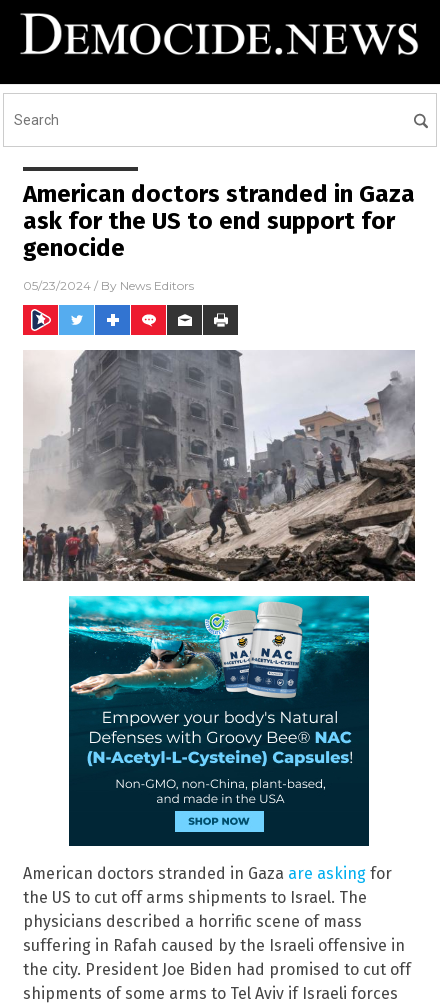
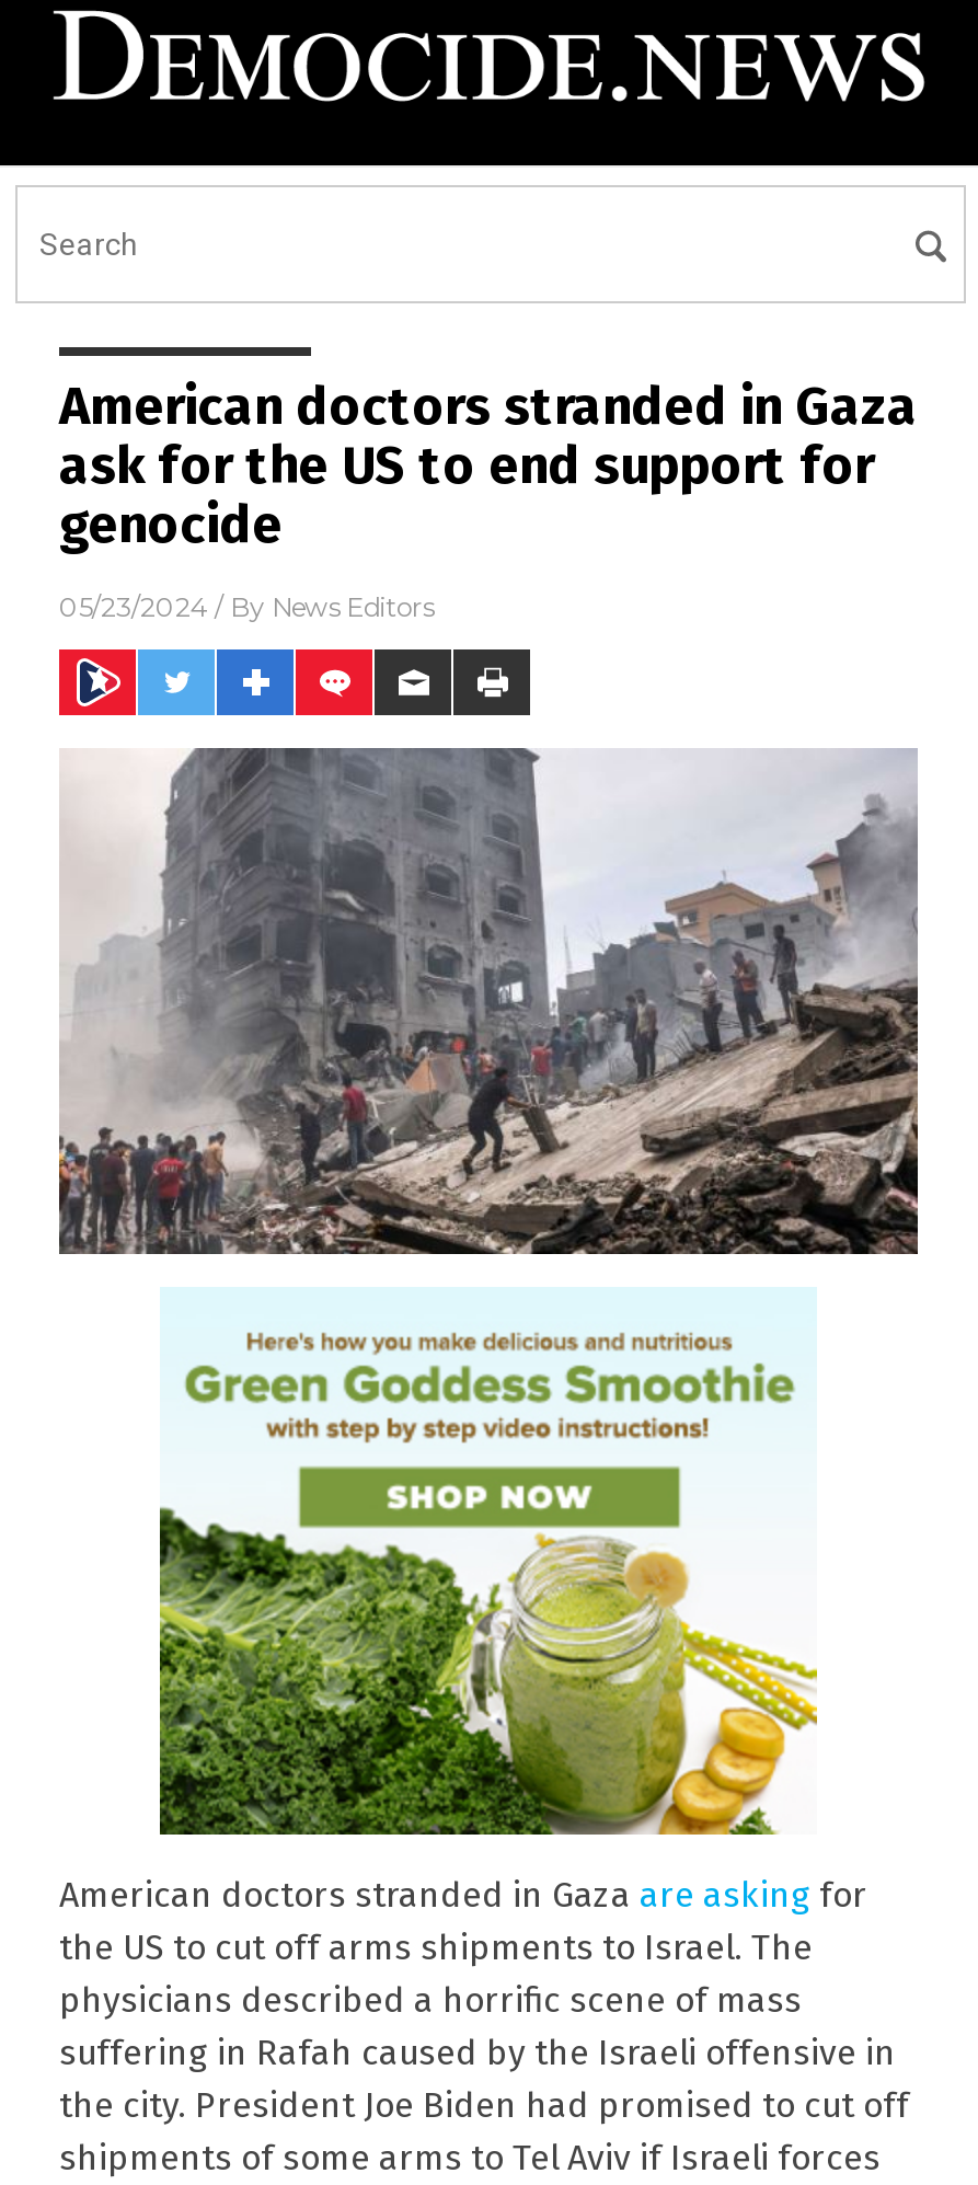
- [image]
+ [image]
